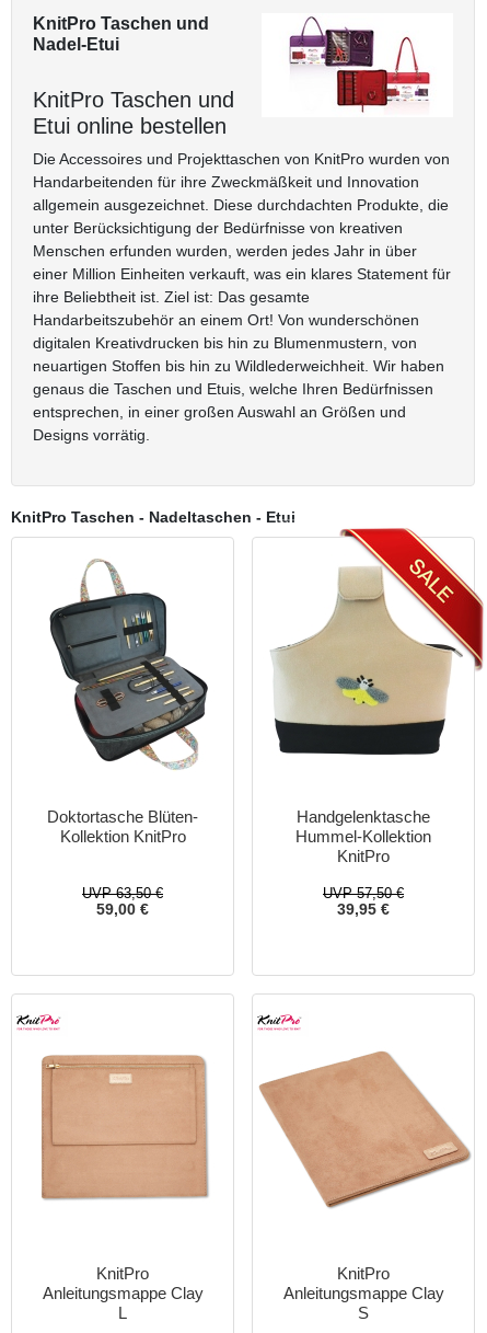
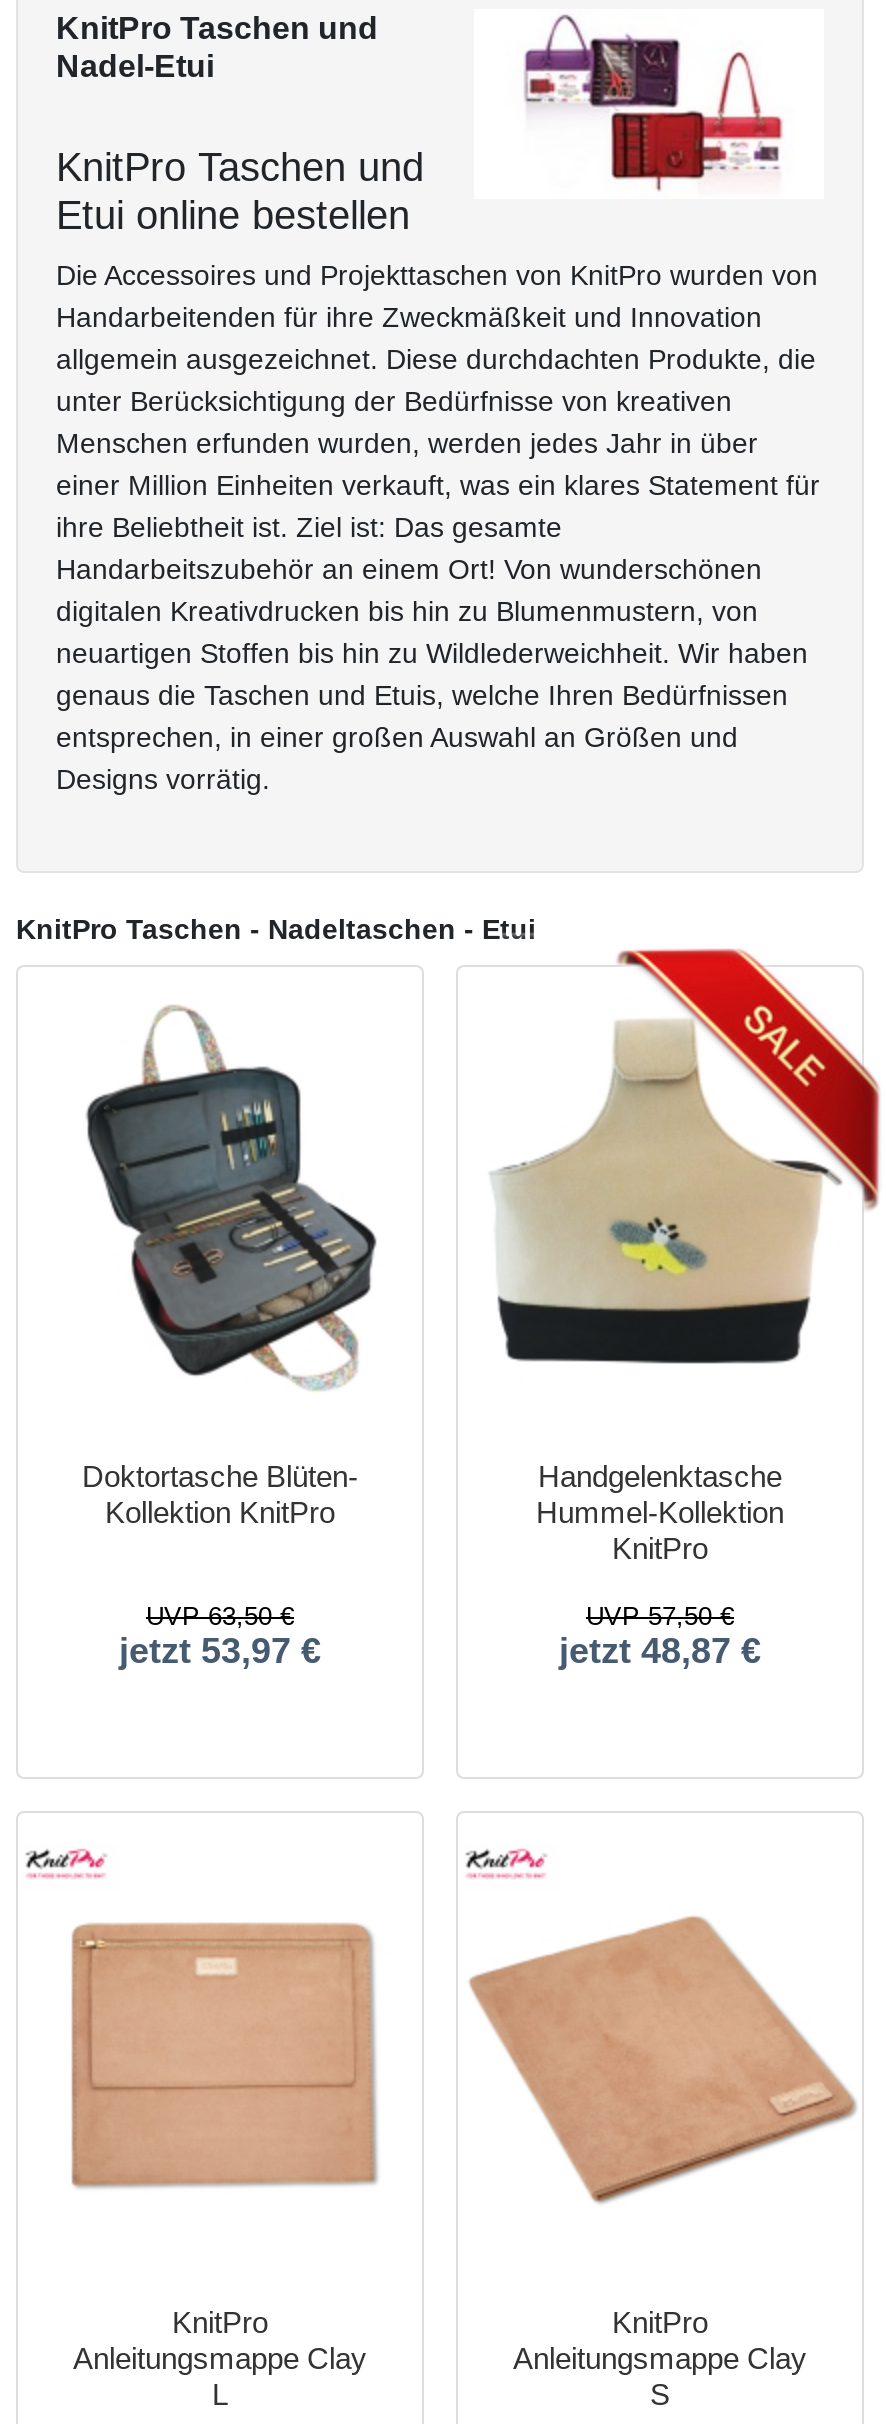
- 59,00 €
+ jetzt 53,97 €

- 39,95 €
+ jetzt 48,87 €
